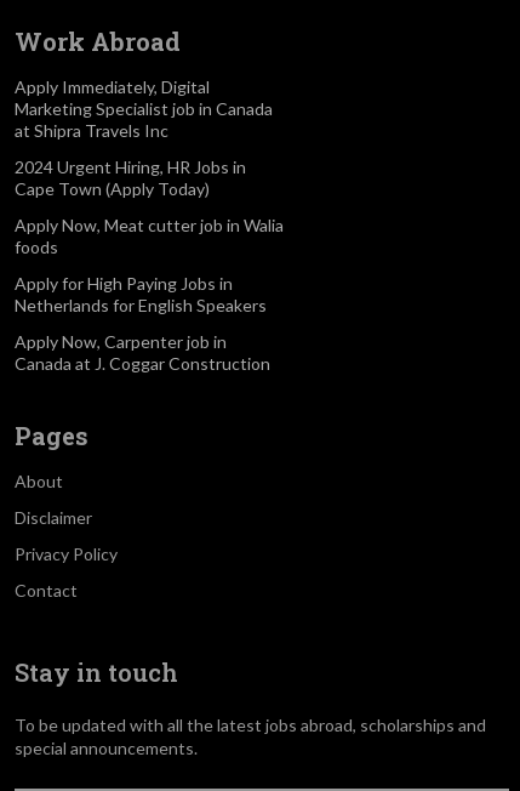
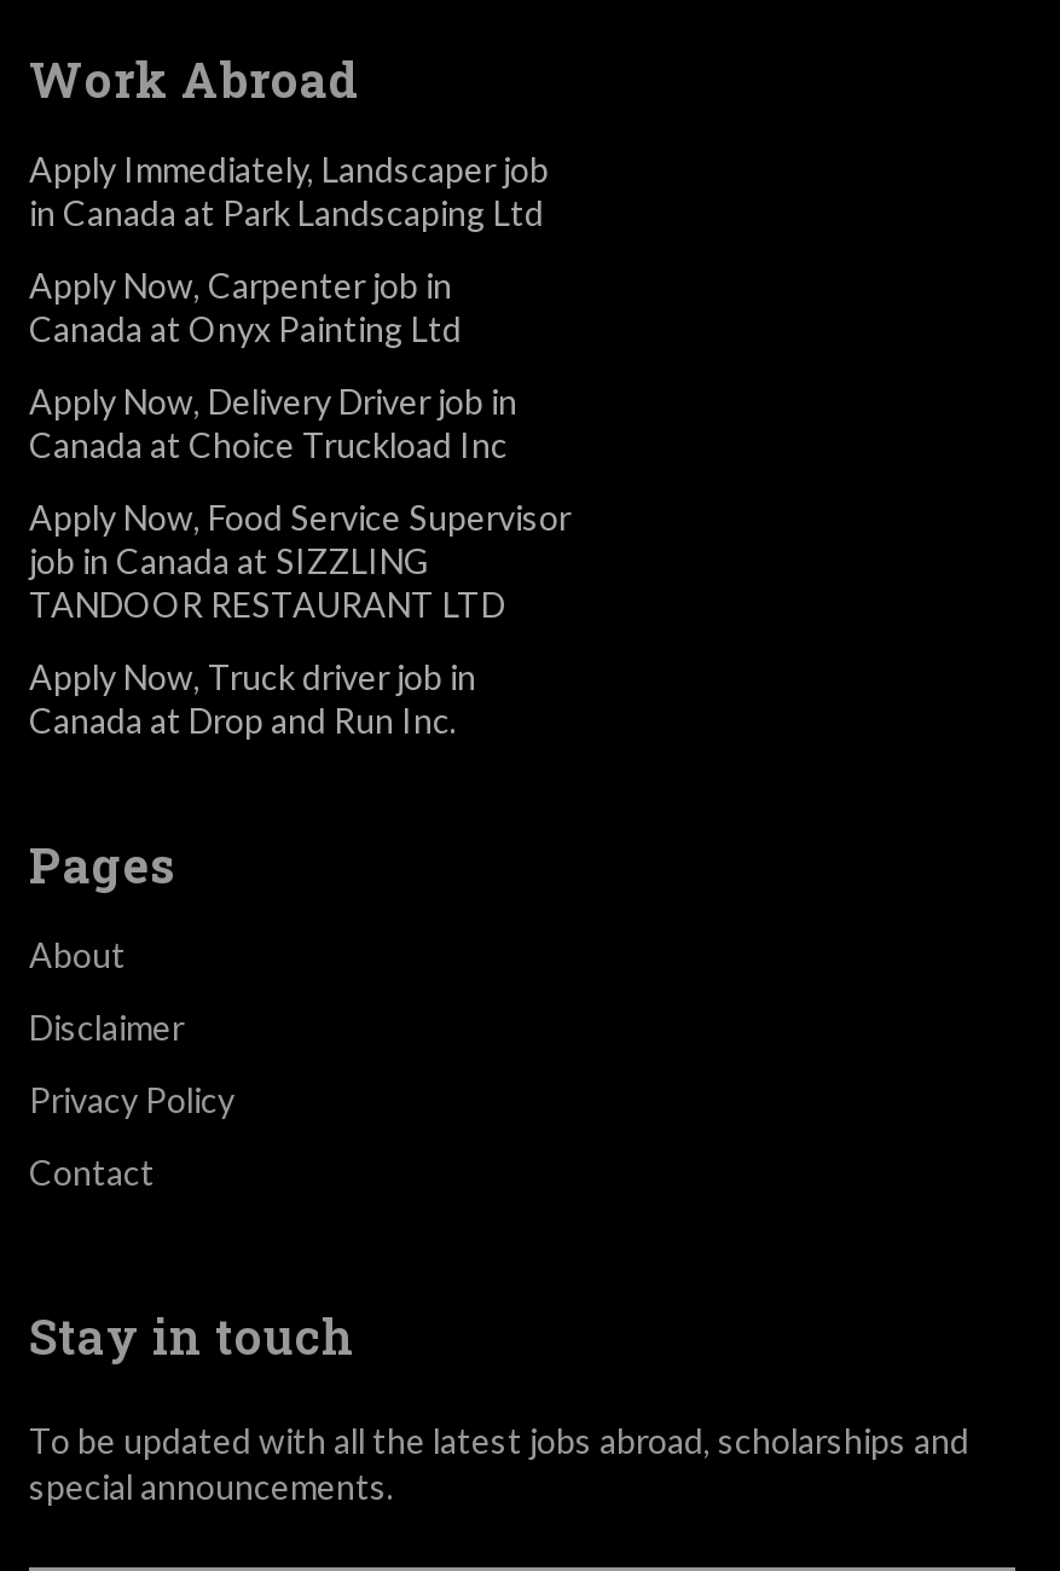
- Apply Immediately, Digital
- Marketing Specialist job in Canada
- at Shipra Travels Inc
- 2024 Urgent Hiring, HR Jobs in
- Cape Town (Apply Today)
- Apply Now, Meat cutter job in Walia
- foods
- Apply for High Paying Jobs in
- Netherlands for English Speakers
+ Apply Immediately, Landscaper job
+ in Canada at Park Landscaping Ltd

moved up: Apply Now, Carpenter job in

- Canada at J. Coggar Construction
+ Canada at Onyx Painting Ltd
+ Apply Now, Delivery Driver job in
+ Canada at Choice Truckload Inc
+ Apply Now, Food Service Supervisor
+ job in Canada at SIZZLING
+ TANDOOR RESTAURANT LTD
+ Apply Now, Truck driver job in
+ Canada at Drop and Run Inc.
